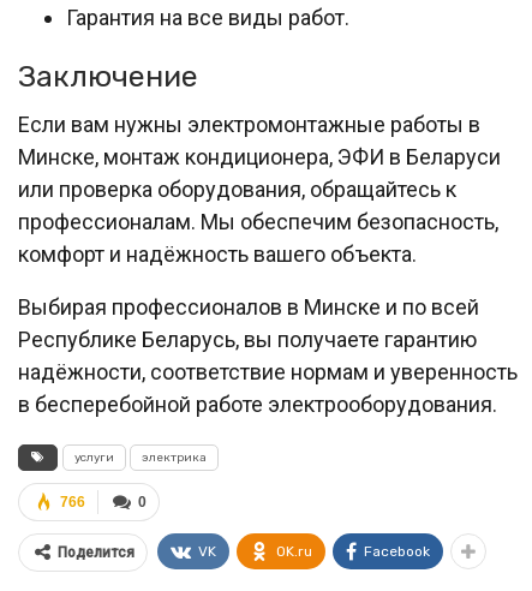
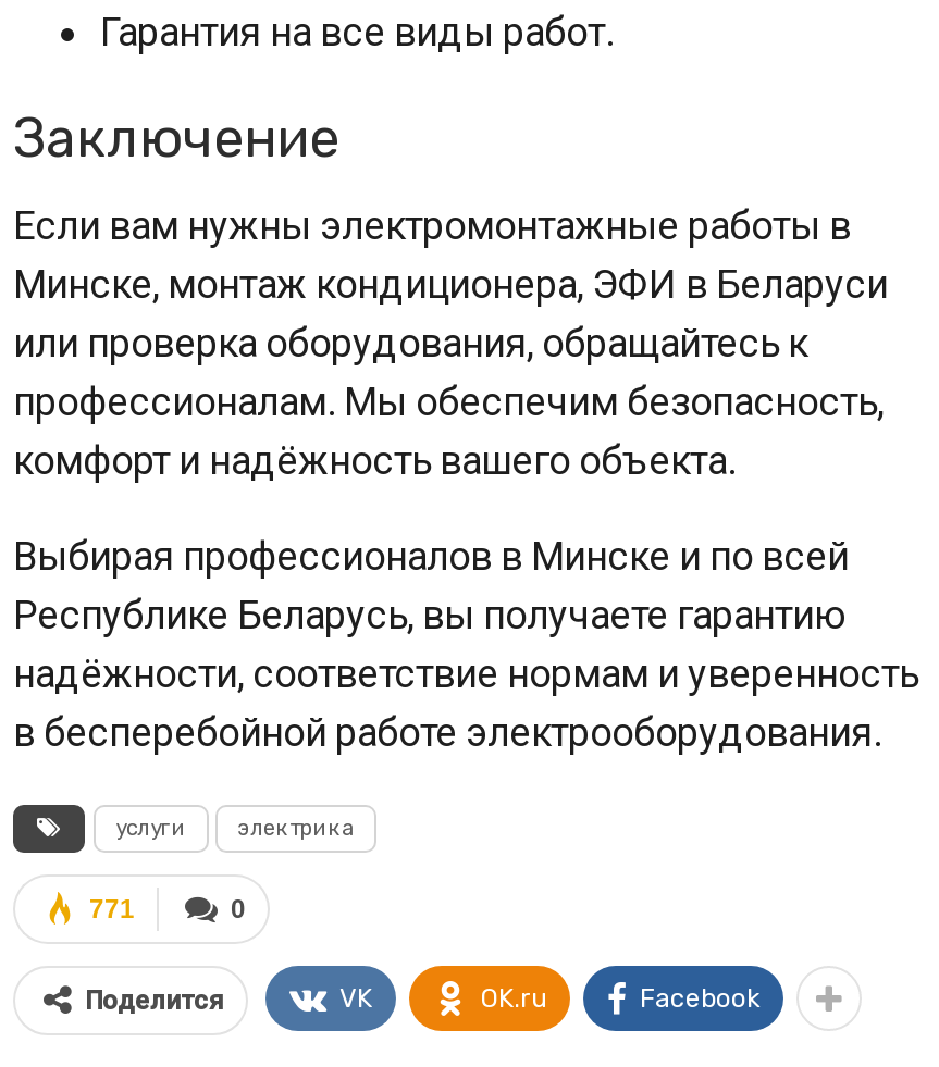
- 766
+ 771
